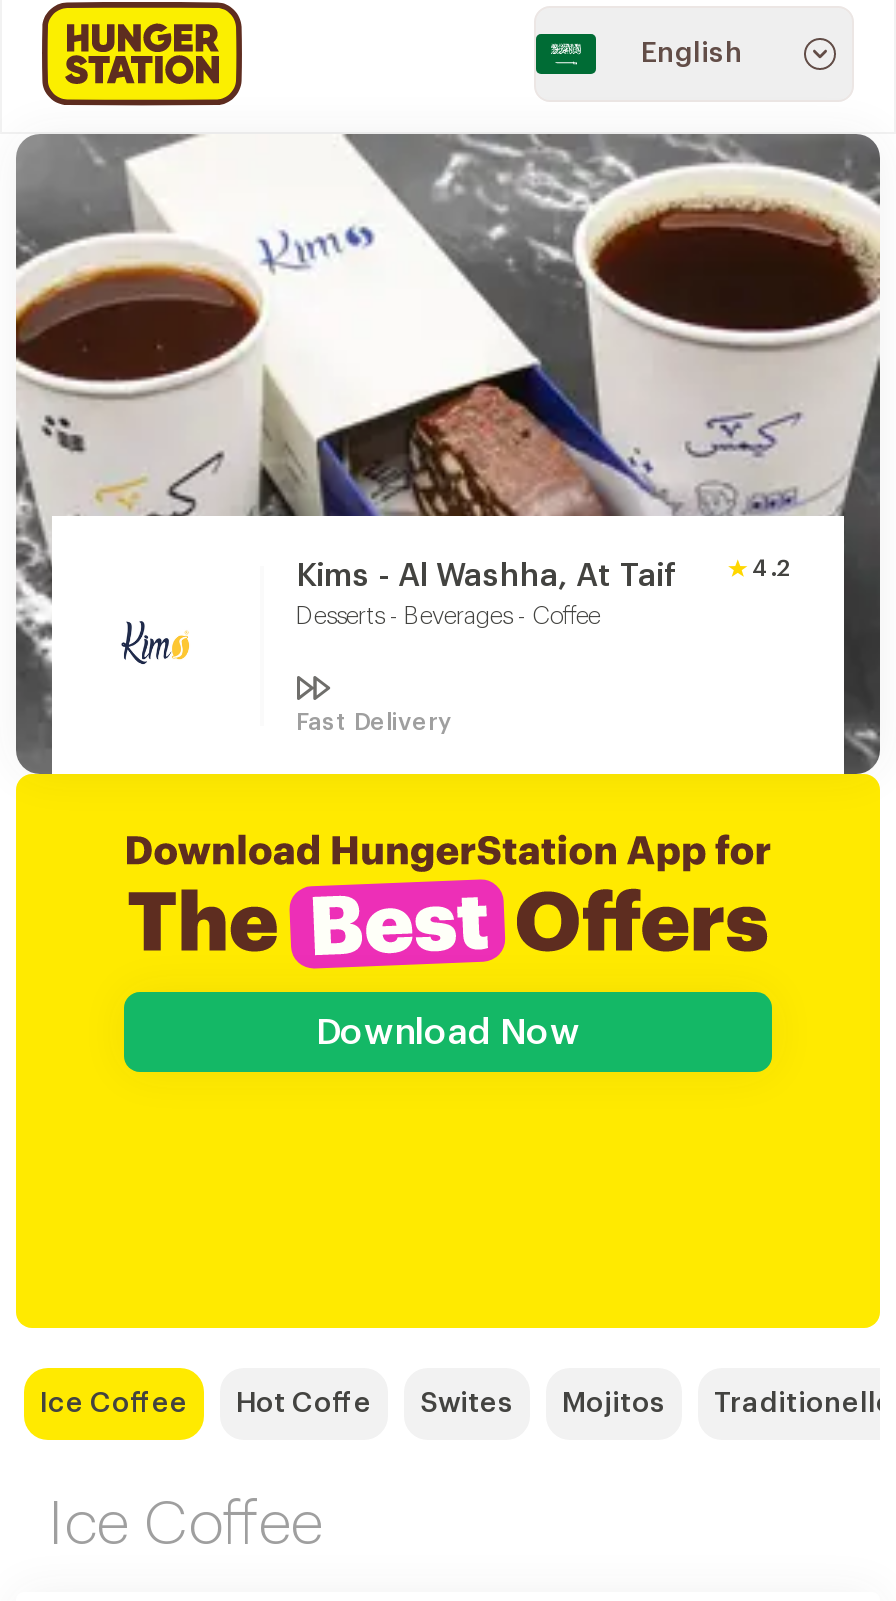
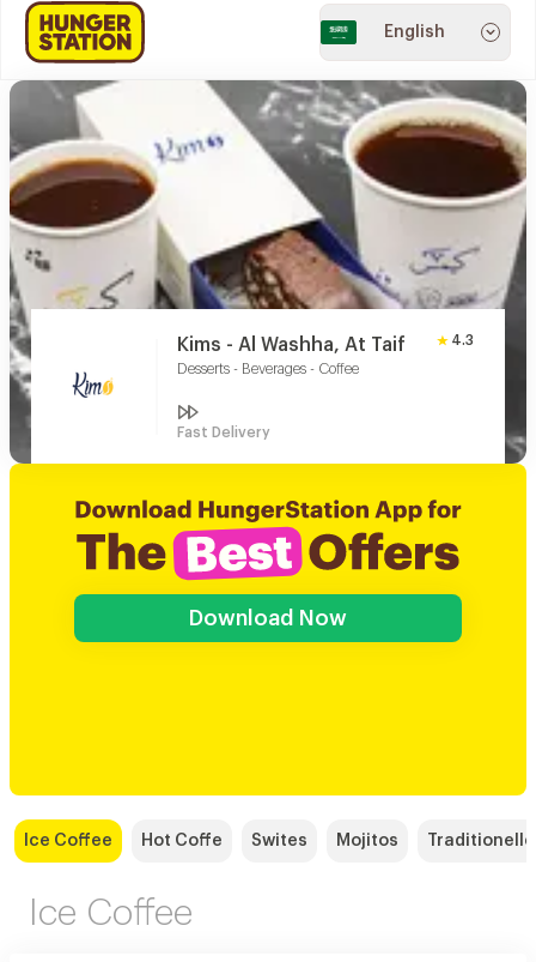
- 4.2
+ 4.3
